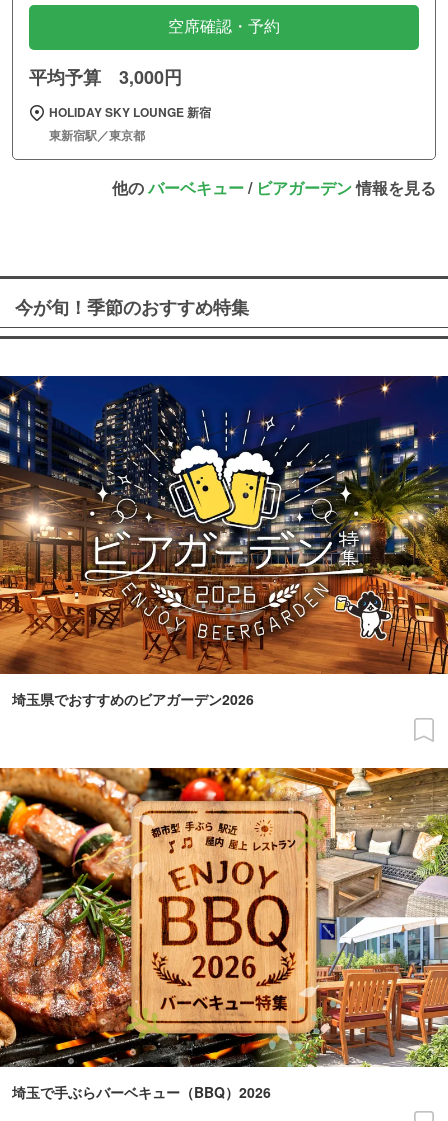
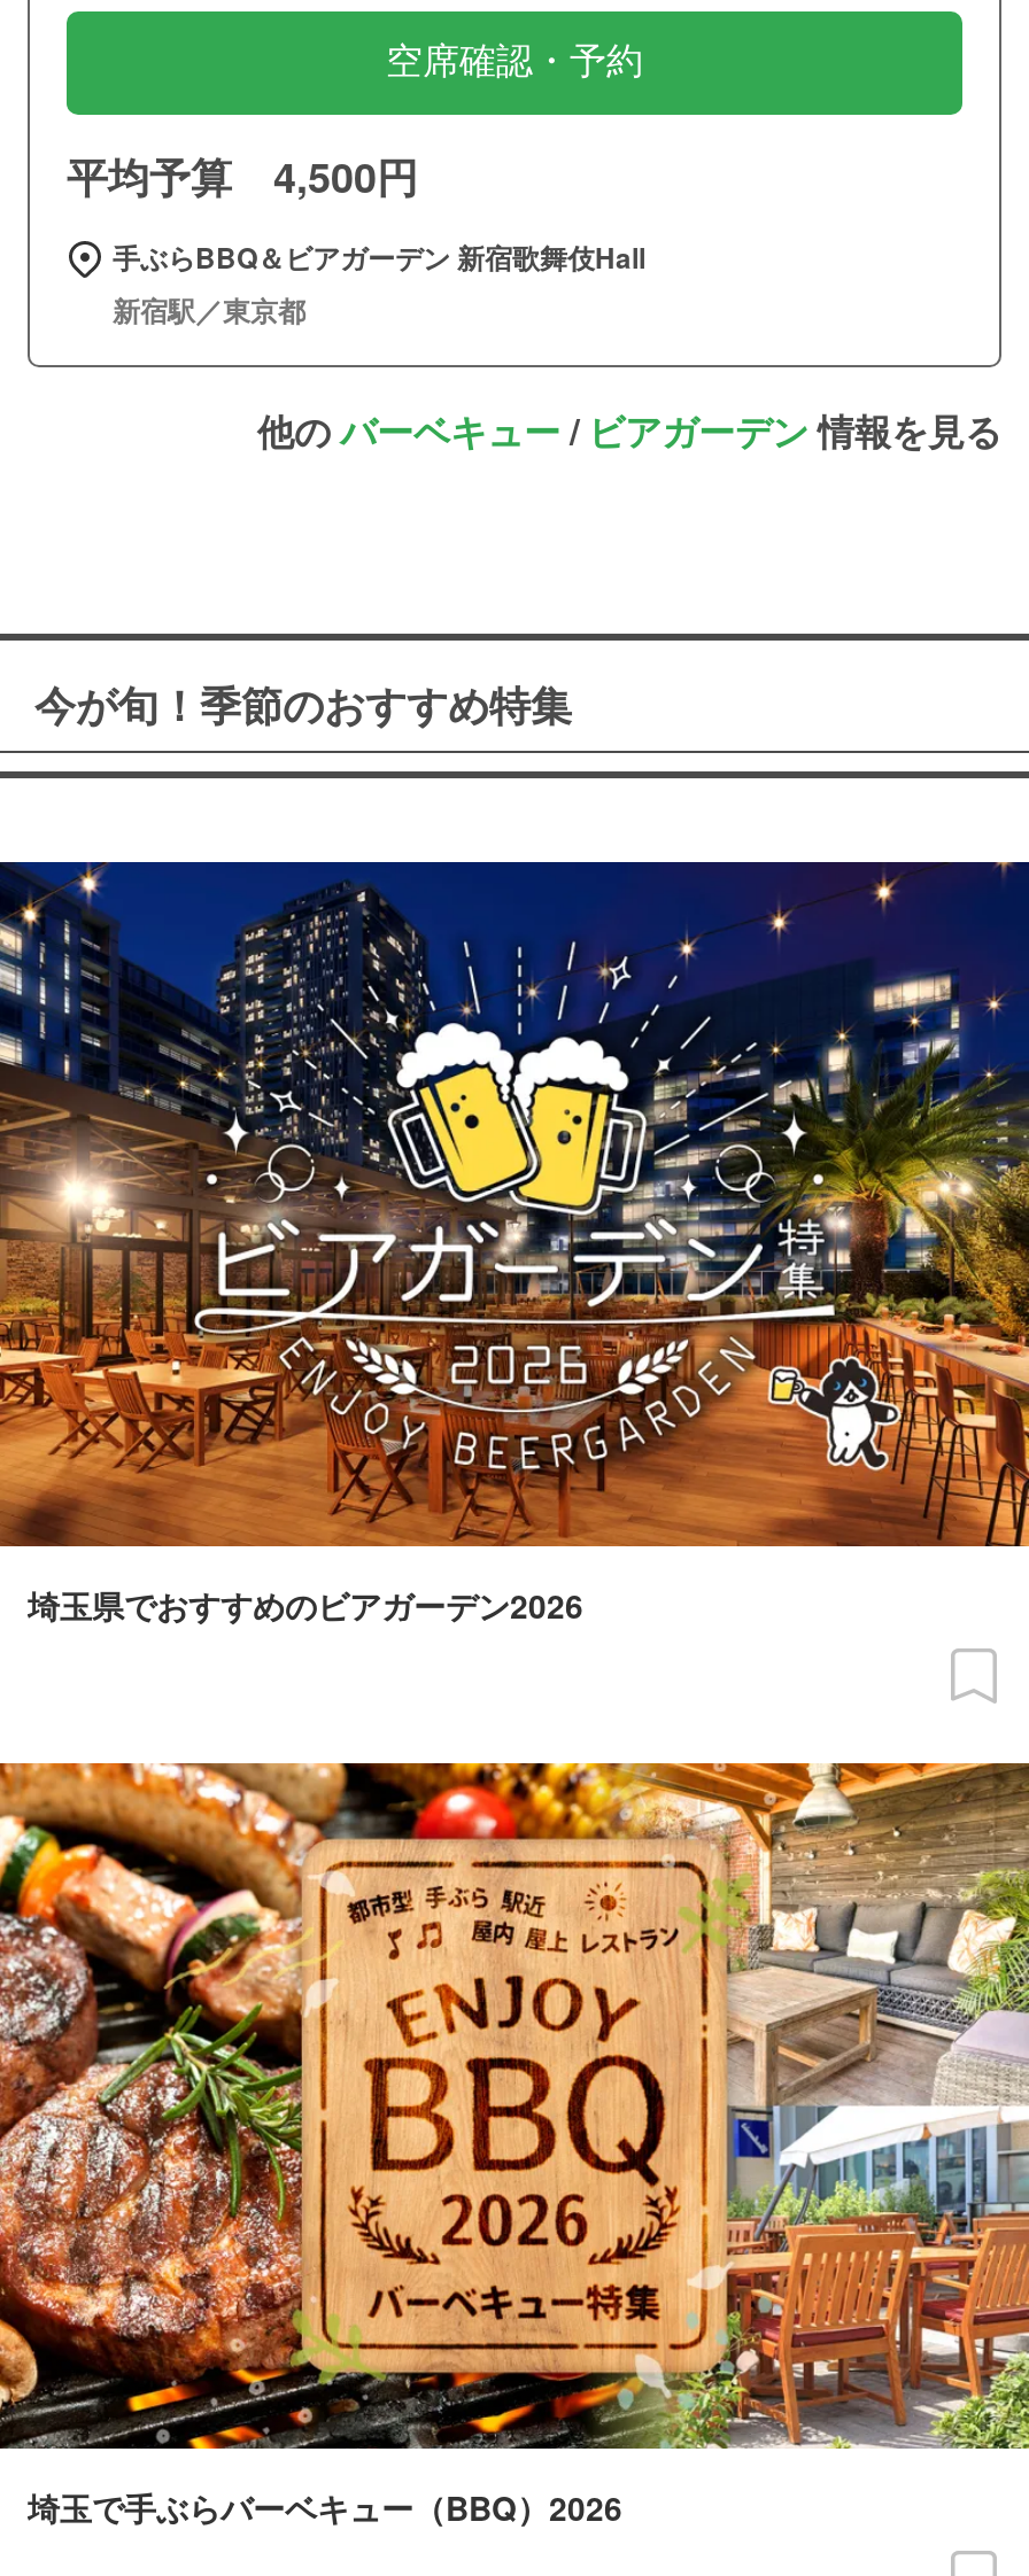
- 平均予算 3,000円
+ 平均予算 4,500円

- HOLIDAY SKY LOUNGE 新宿
- 東新宿駅／東京都
+ 手ぶらBBQ＆ビアガーデン 新宿歌舞伎Hall
+ 新宿駅／東京都
